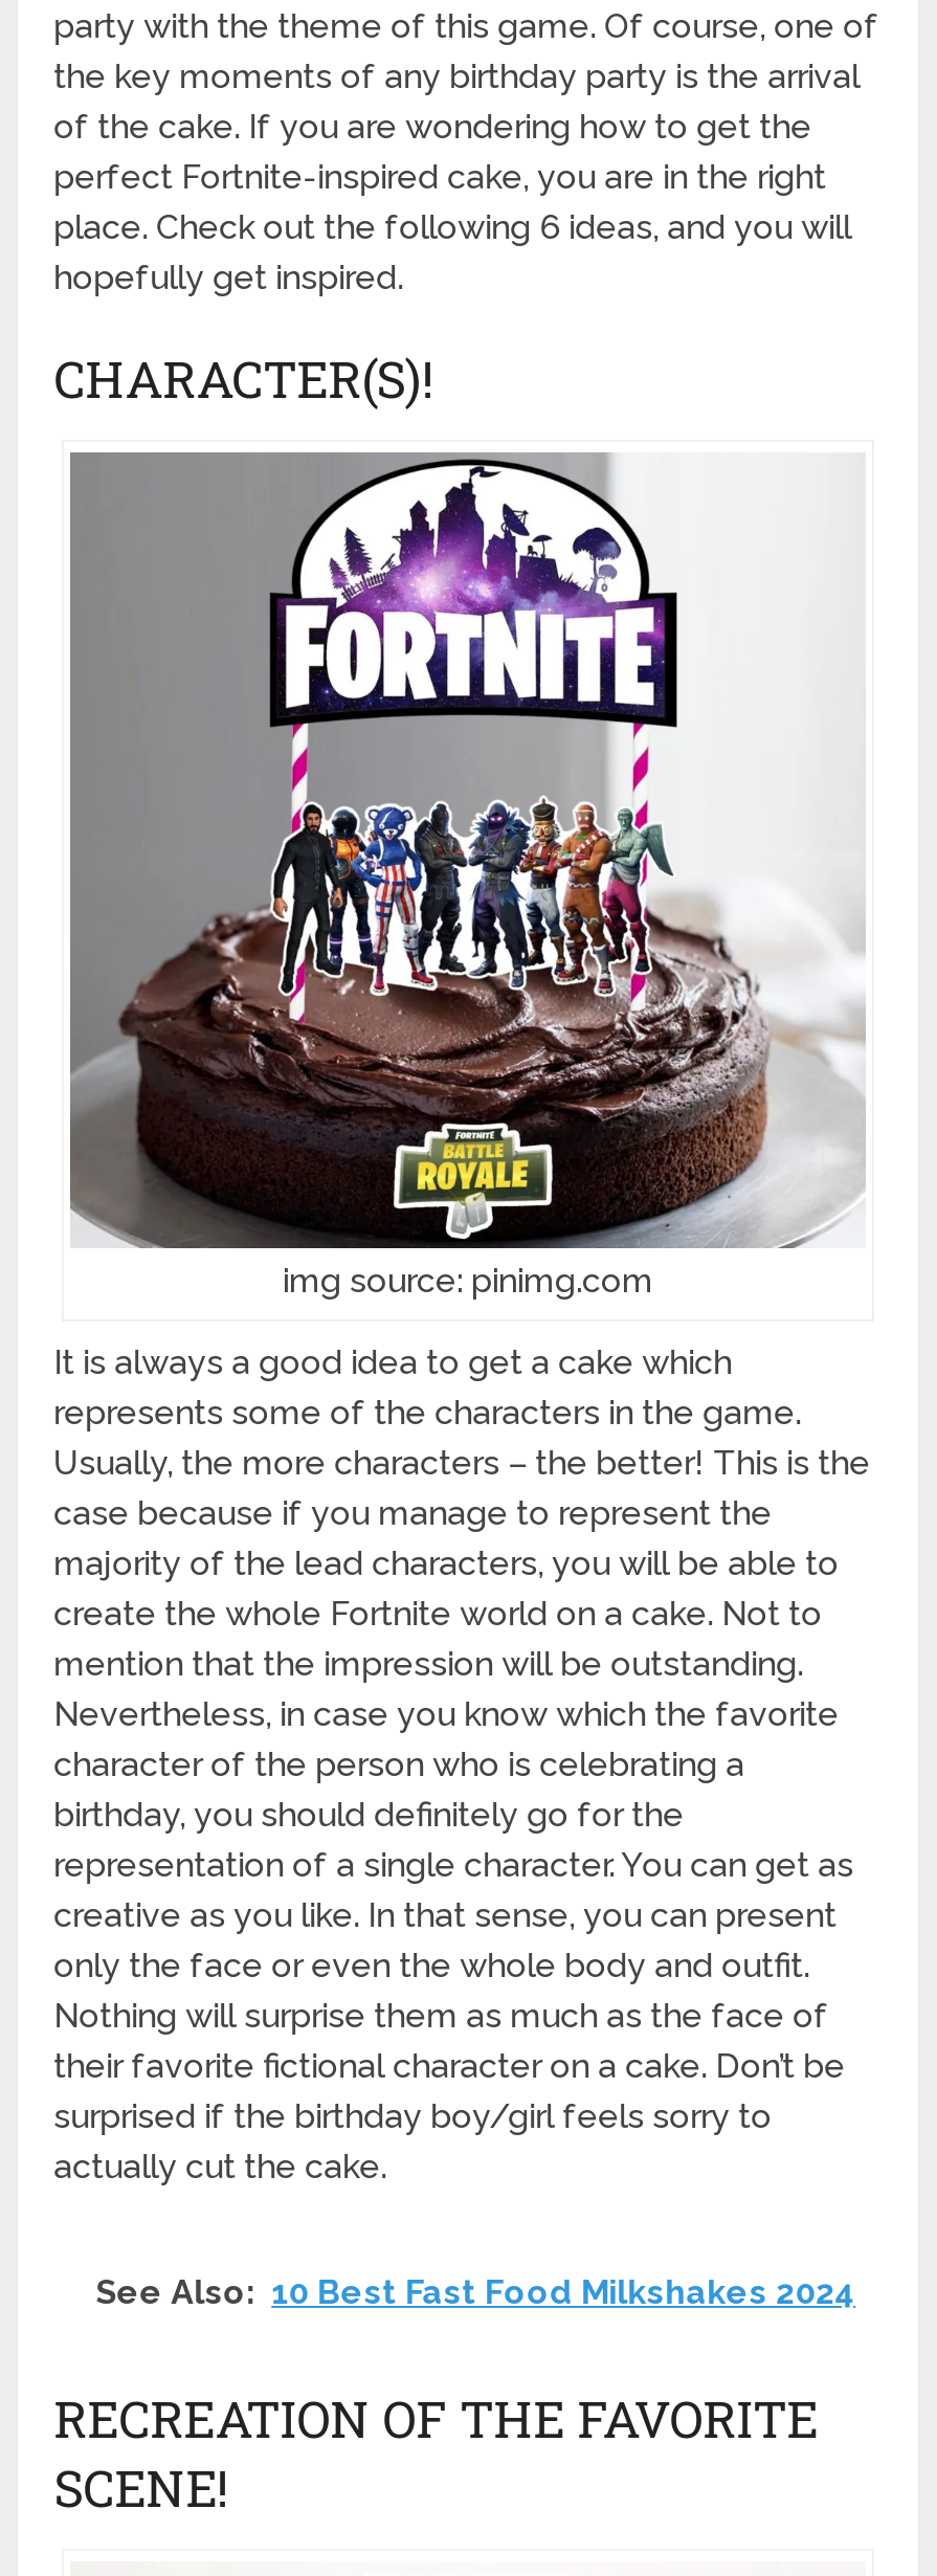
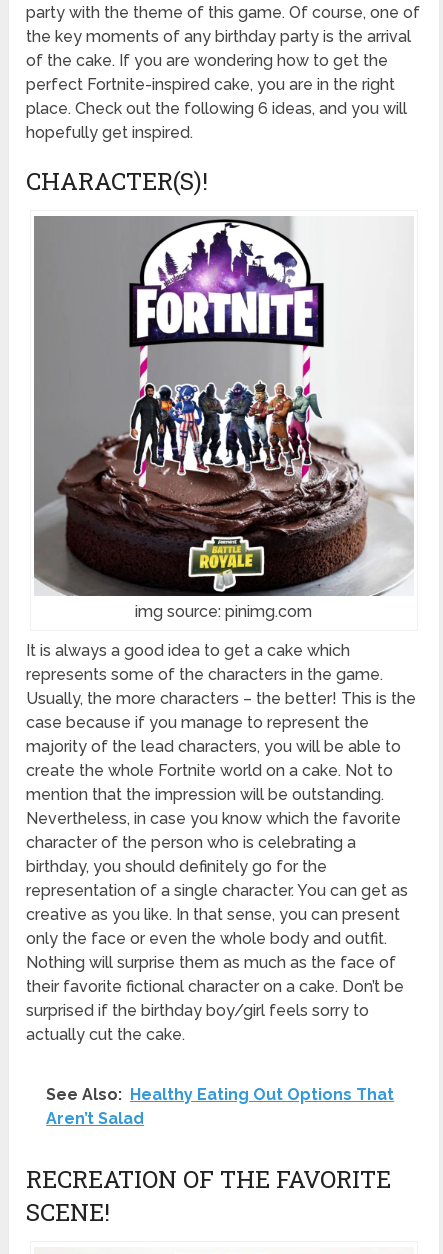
- See Also: 10 Best Fast Food Milkshakes 2024
+ See Also: Healthy Eating Out Options That
+ Aren’t Salad
